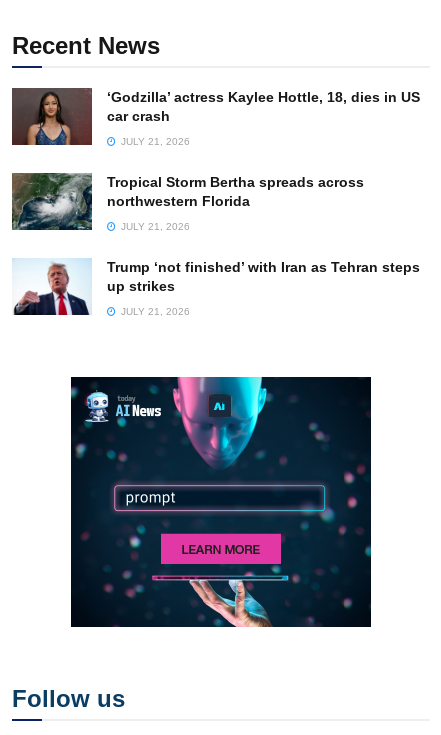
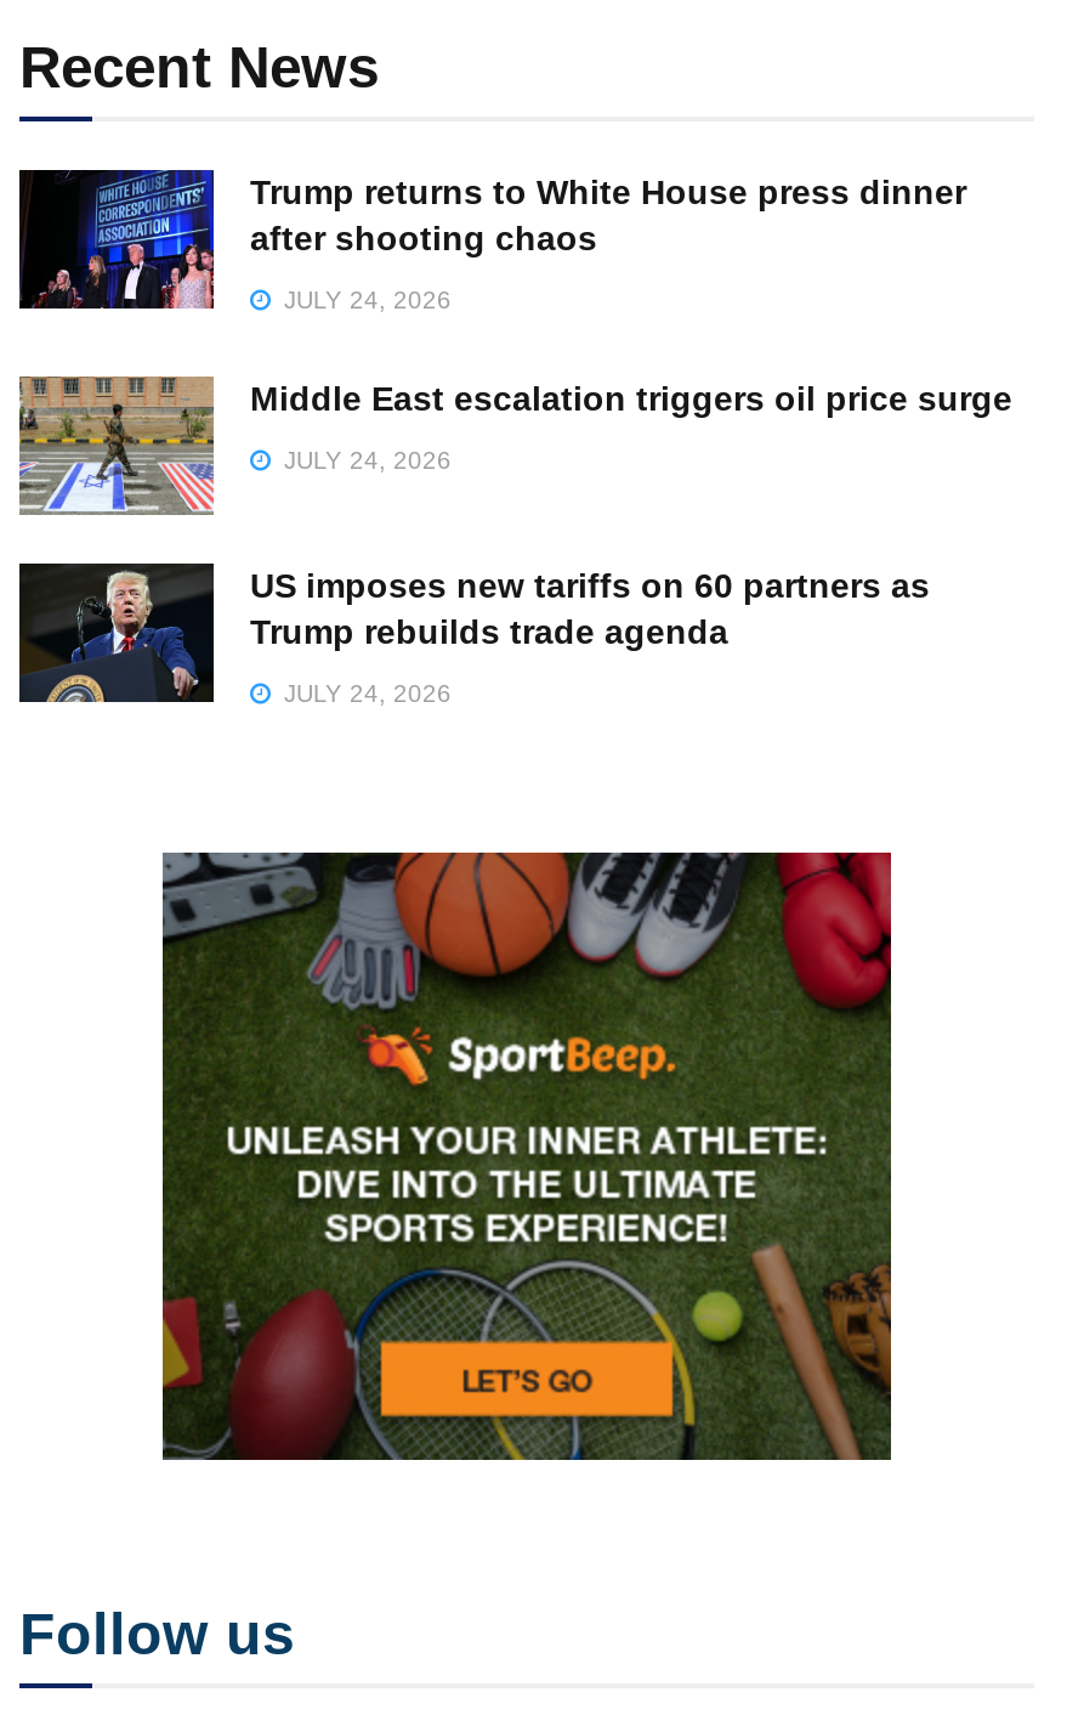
- [image]
- ‘Godzilla’ actress Kaylee Hottle, 18, dies in US
- car crash
+ [image]
+ Trump returns to White House press dinner
+ after shooting chaos

- JULY 21, 2026
+ JULY 24, 2026

- [image]
- Tropical Storm Bertha spreads across
- northwestern Florida
+ [image]
+ Middle East escalation triggers oil price surge

- JULY 21, 2026
+ JULY 24, 2026

- [image]
- Trump ‘not finished’ with Iran as Tehran steps
- up strikes
+ [image]
+ US imposes new tariffs on 60 partners as
+ Trump rebuilds trade agenda

- JULY 21, 2026
+ JULY 24, 2026

- [image]
+ [image]
